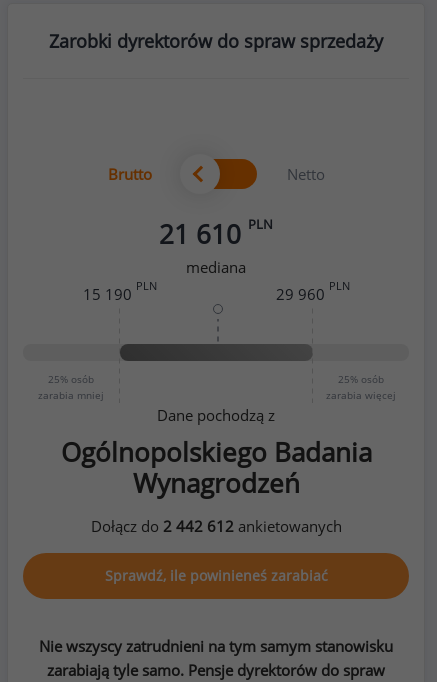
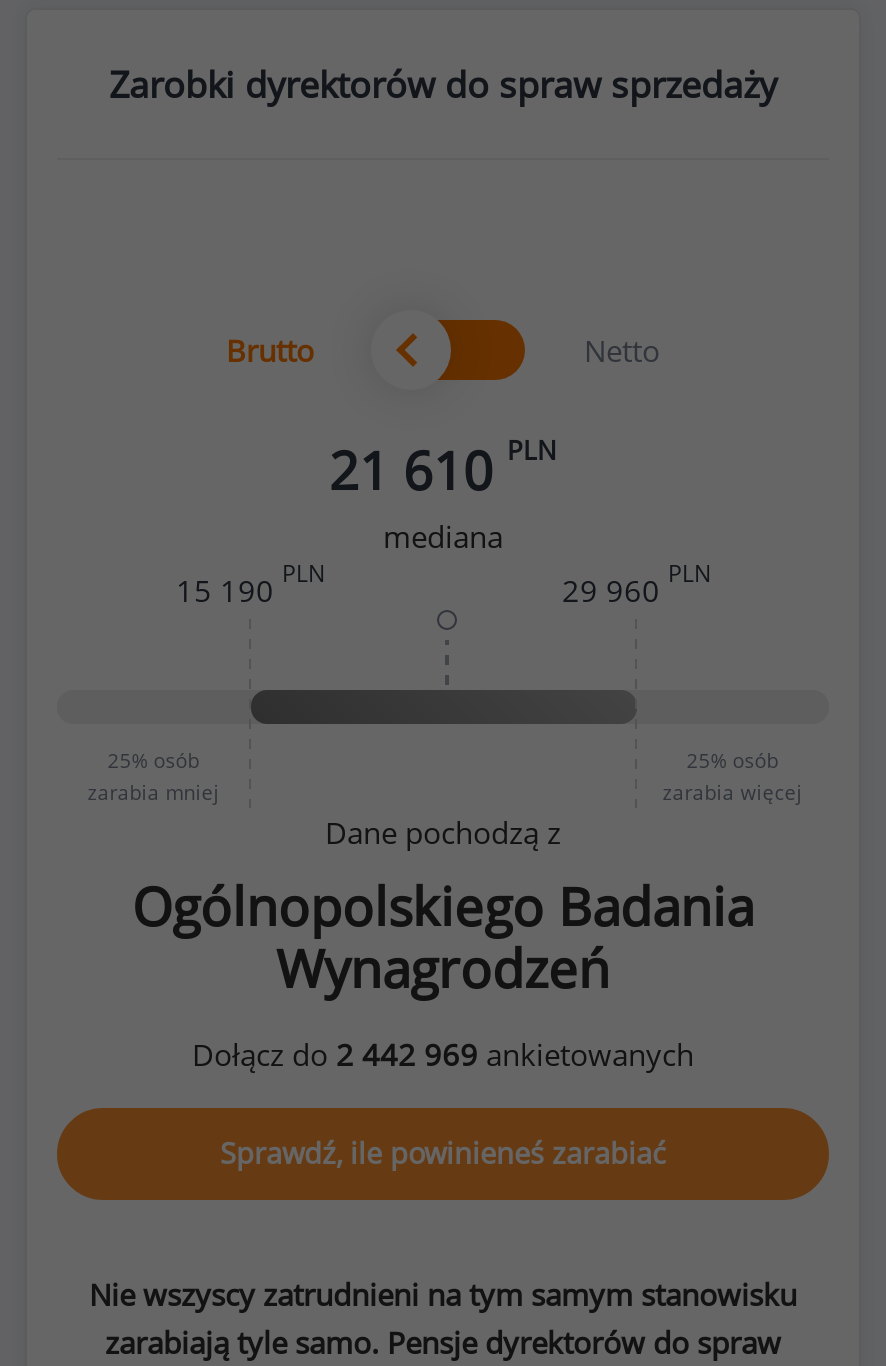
- Dołącz do 2 442 612 ankietowanych
+ Dołącz do 2 442 969 ankietowanych
